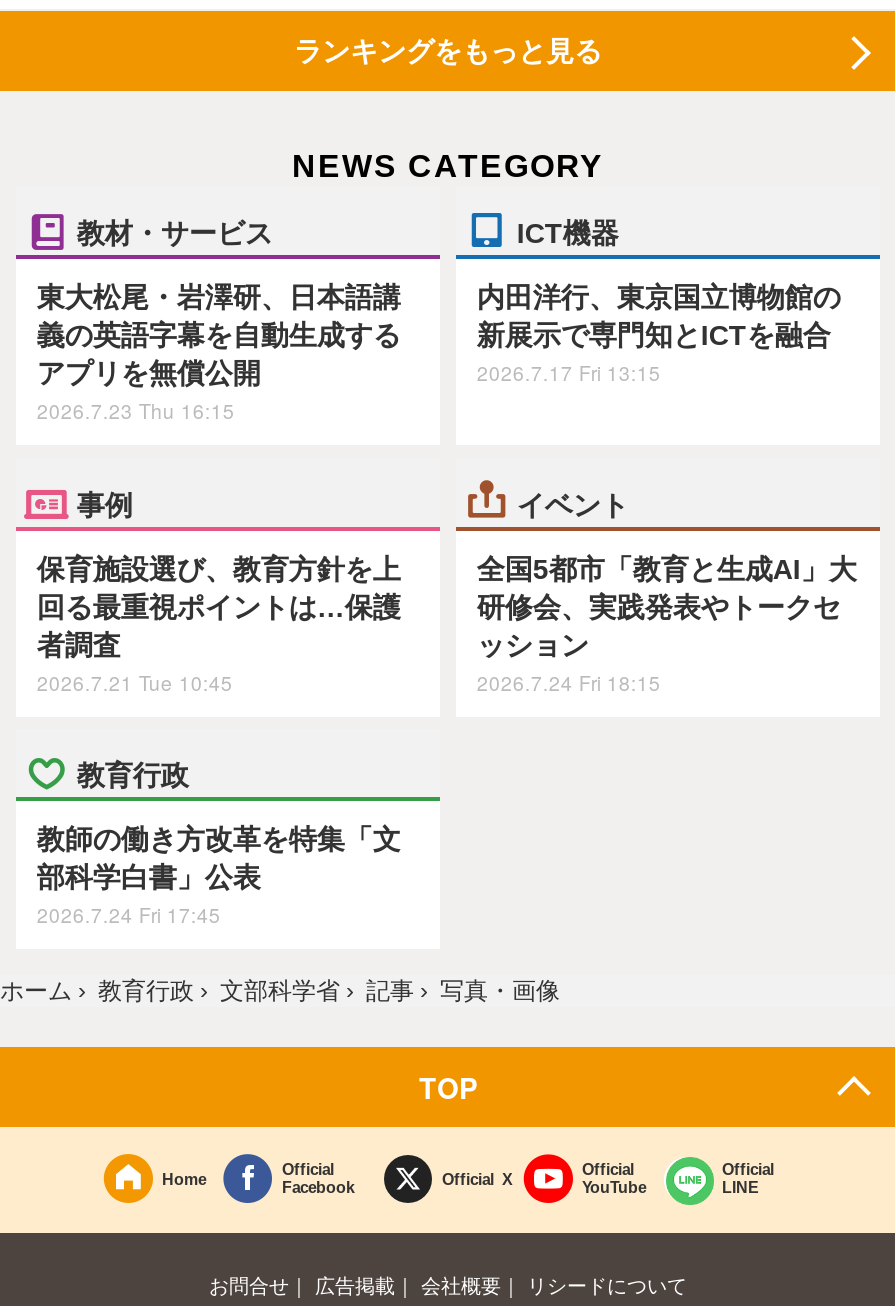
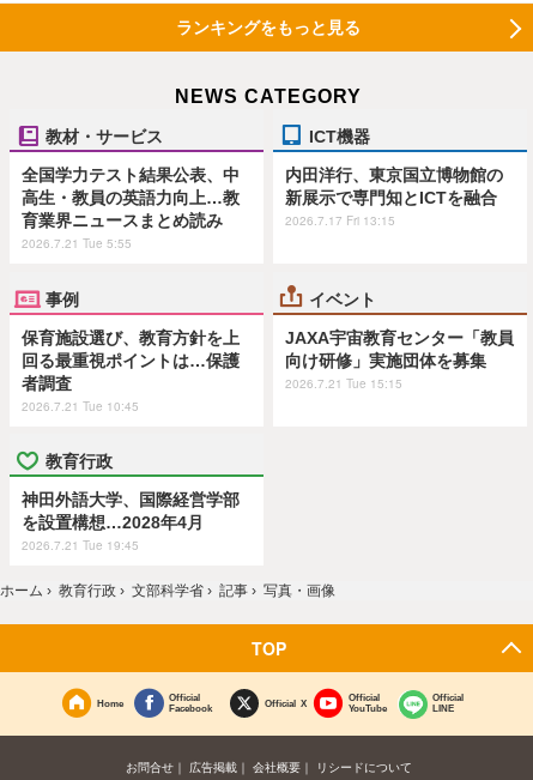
- 東大松尾・岩澤研、日本語講
- 義の英語字幕を自動生成する
- アプリを無償公開
- 2026.7.23 Thu 16:15
+ 全国学力テスト結果公表、中
+ 高生・教員の英語力向上…教
+ 育業界ニュースまとめ読み
+ 2026.7.21 Tue 5:55

- 全国5都市「教育と生成AI」大
- 研修会、実践発表やトークセ
- ッション
- 2026.7.24 Fri 18:15
+ JAXA宇宙教育センター「教員
+ 向け研修」実施団体を募集
+ 2026.7.21 Tue 15:15

- 教師の働き方改革を特集「文
- 部科学白書」公表
- 2026.7.24 Fri 17:45
+ 神田外語大学、国際経営学部
+ を設置構想…2028年4月
+ 2026.7.21 Tue 19:45
